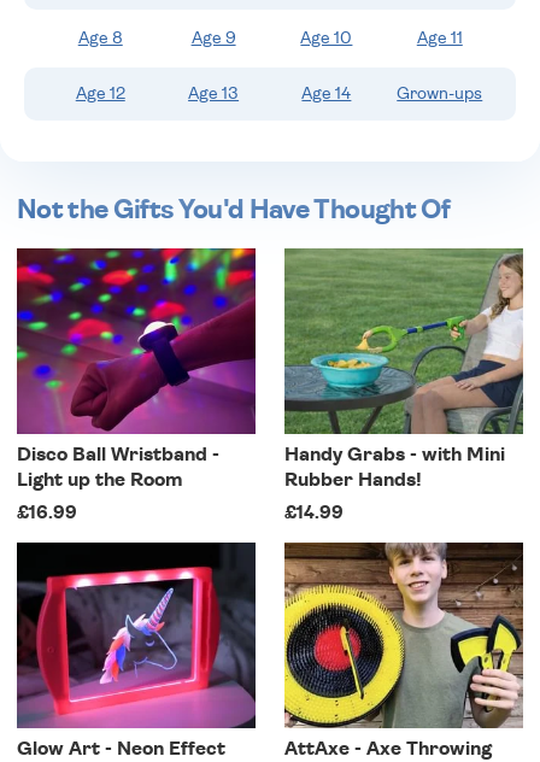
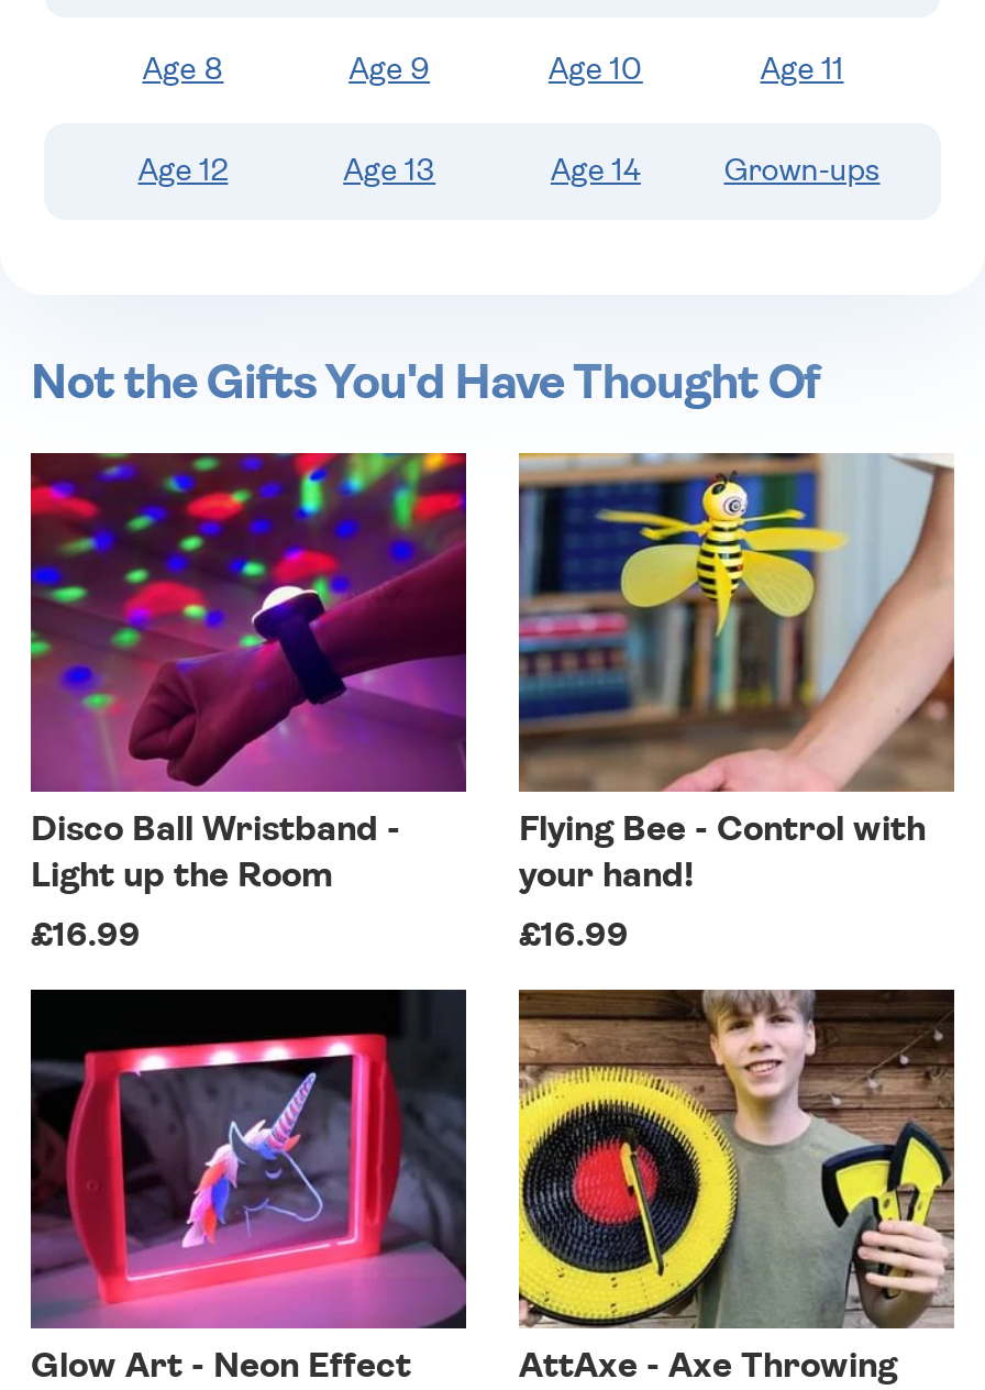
- [image]
- Handy Grabs - with Mini
- Rubber Hands!
+ [image]
+ Flying Bee - Control with
+ your hand!

- £14.99
+ £16.99
